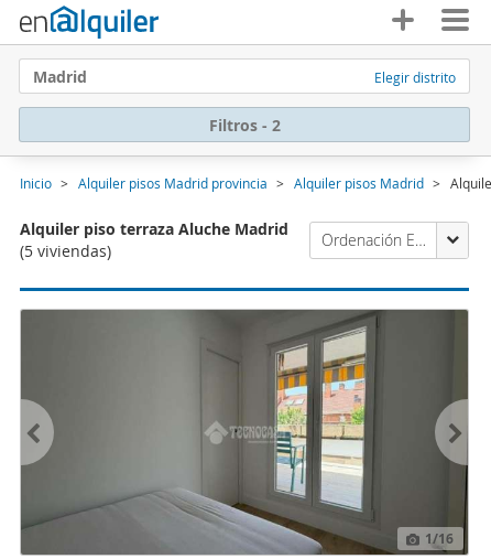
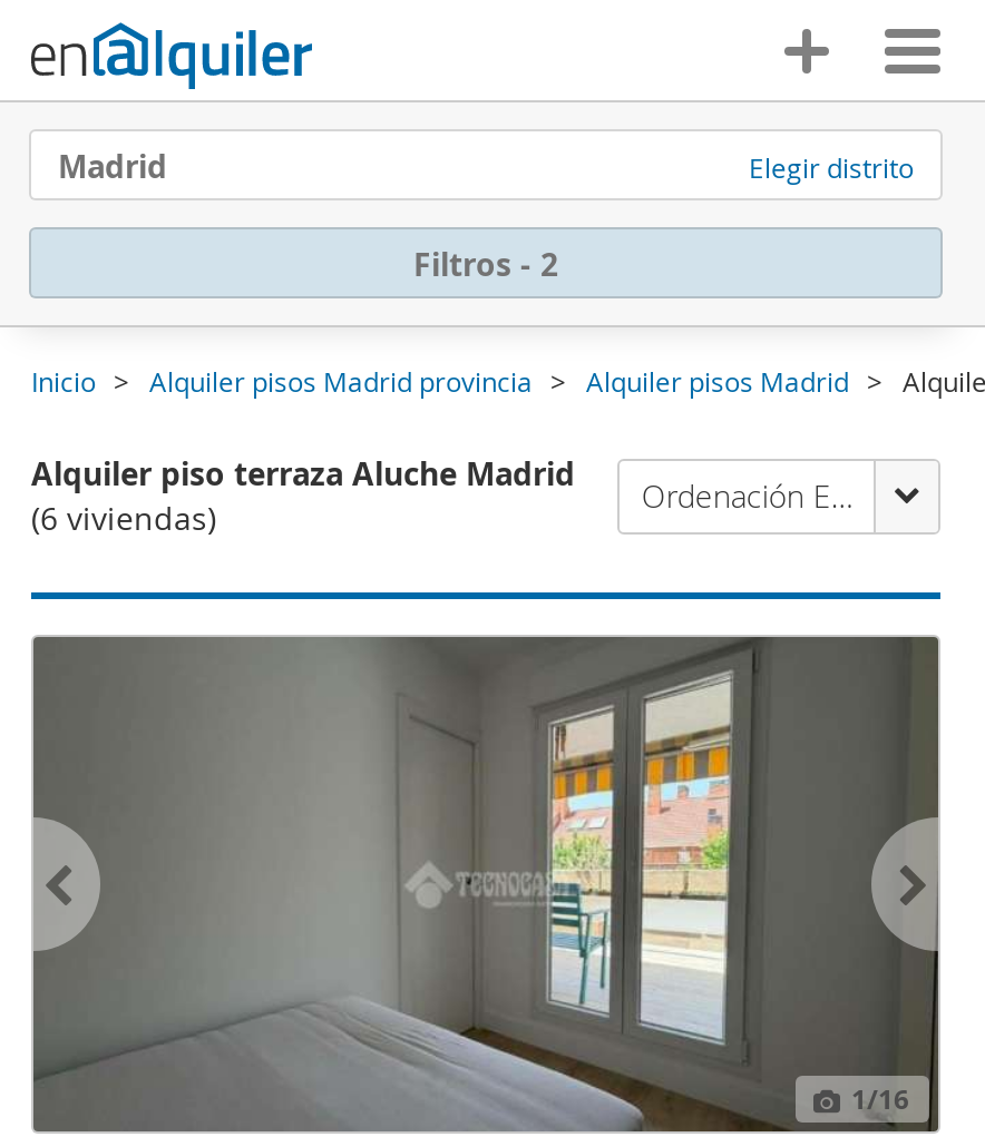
- (5 viviendas)
+ (6 viviendas)
